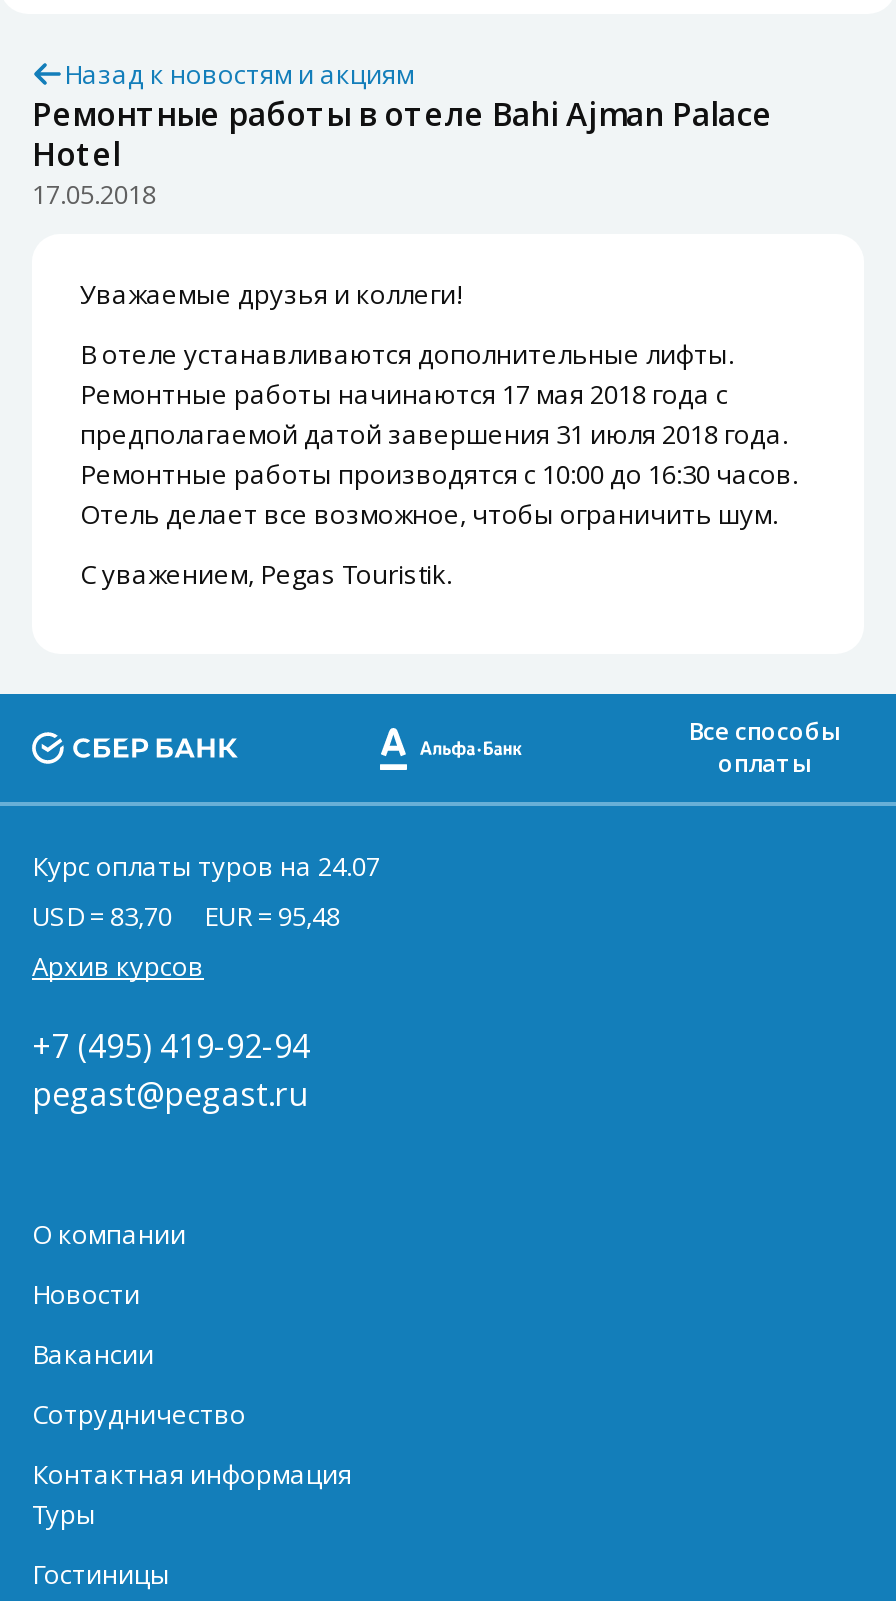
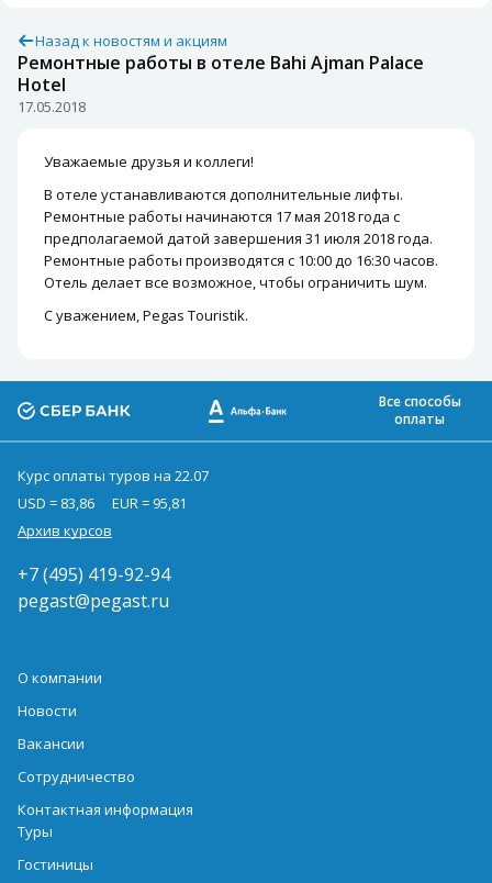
- Курс оплаты туров на 24.07
+ Курс оплаты туров на 22.07

- USD = 83,70
+ USD = 83,86

- EUR = 95,48
+ EUR = 95,81
